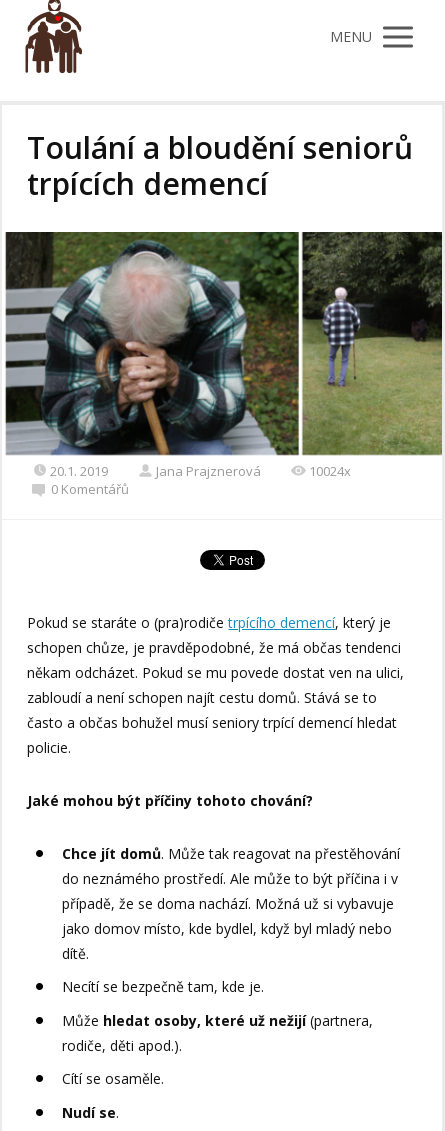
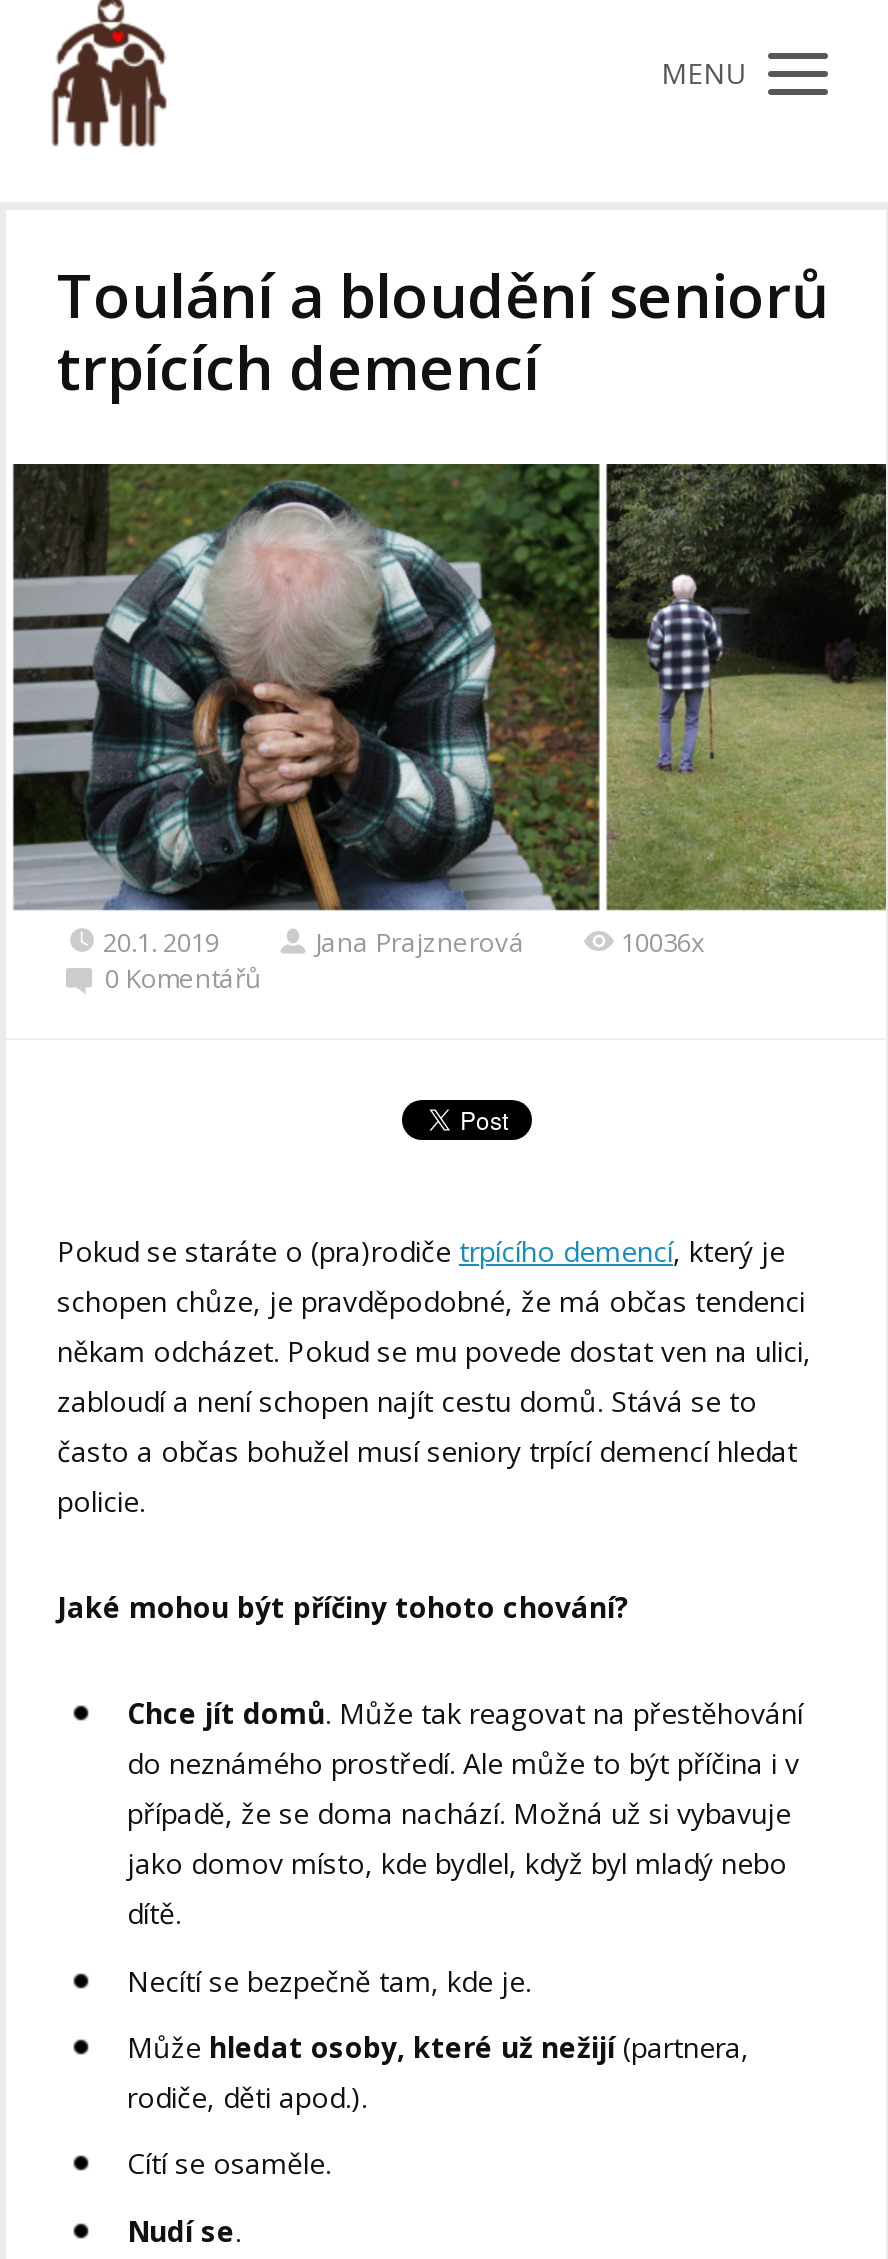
- 10024x
+ 10036x
